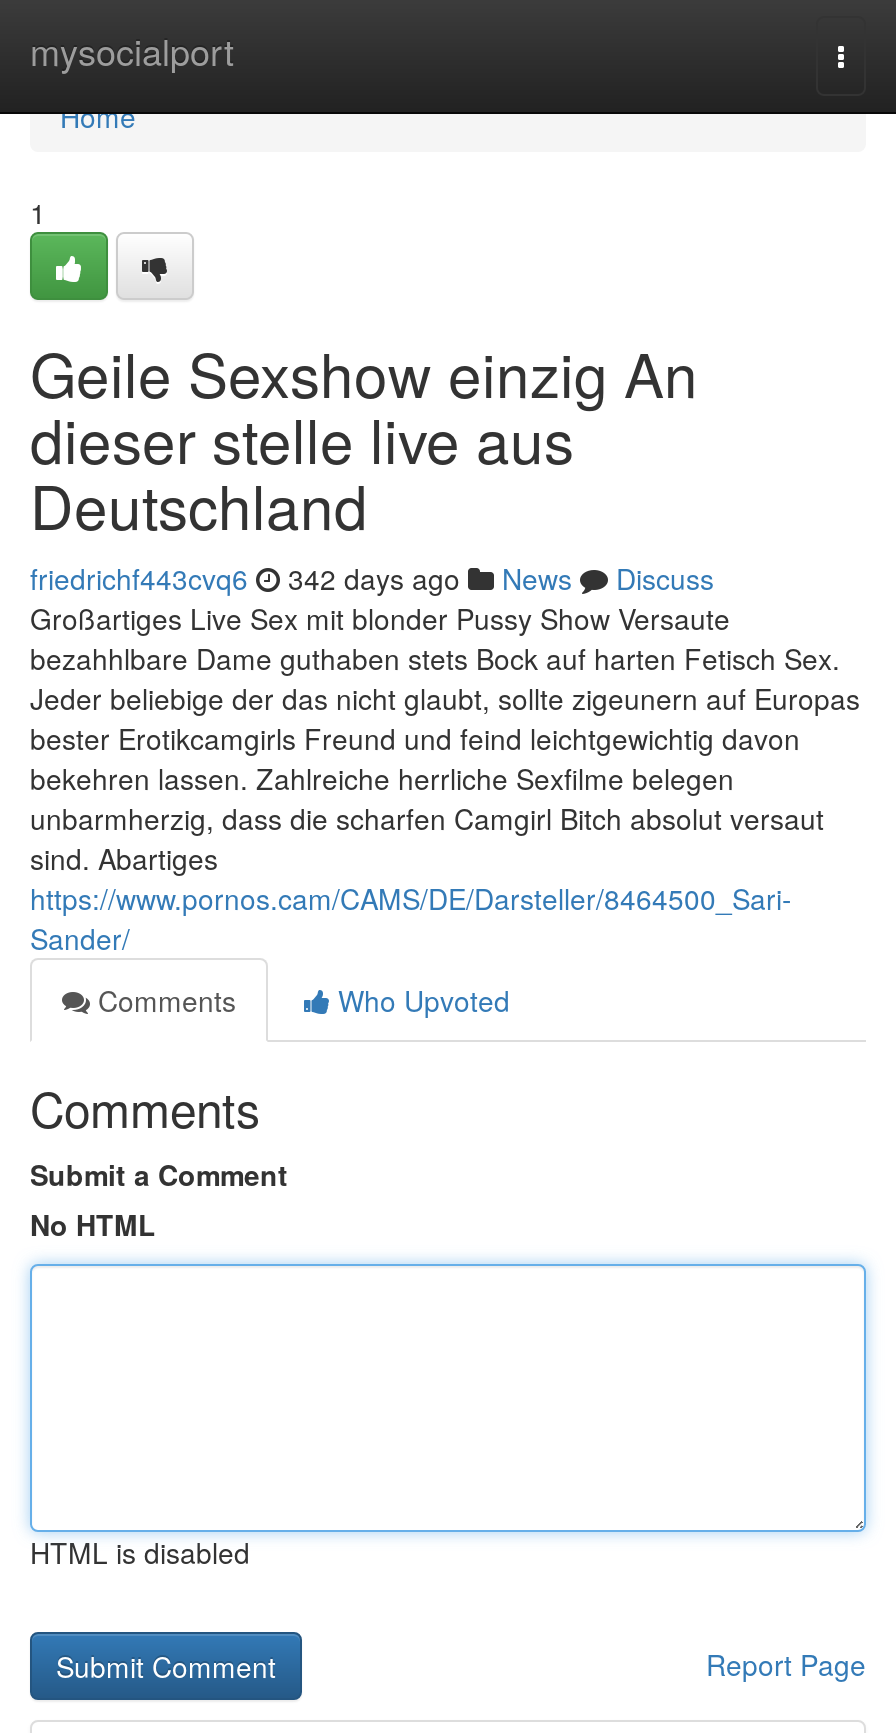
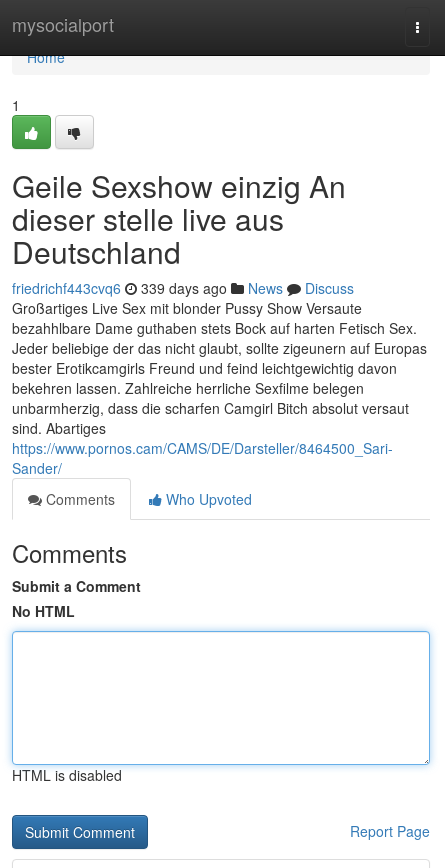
- friedrichf443cvq6 342 days ago News Discuss
+ friedrichf443cvq6 339 days ago News Discuss
